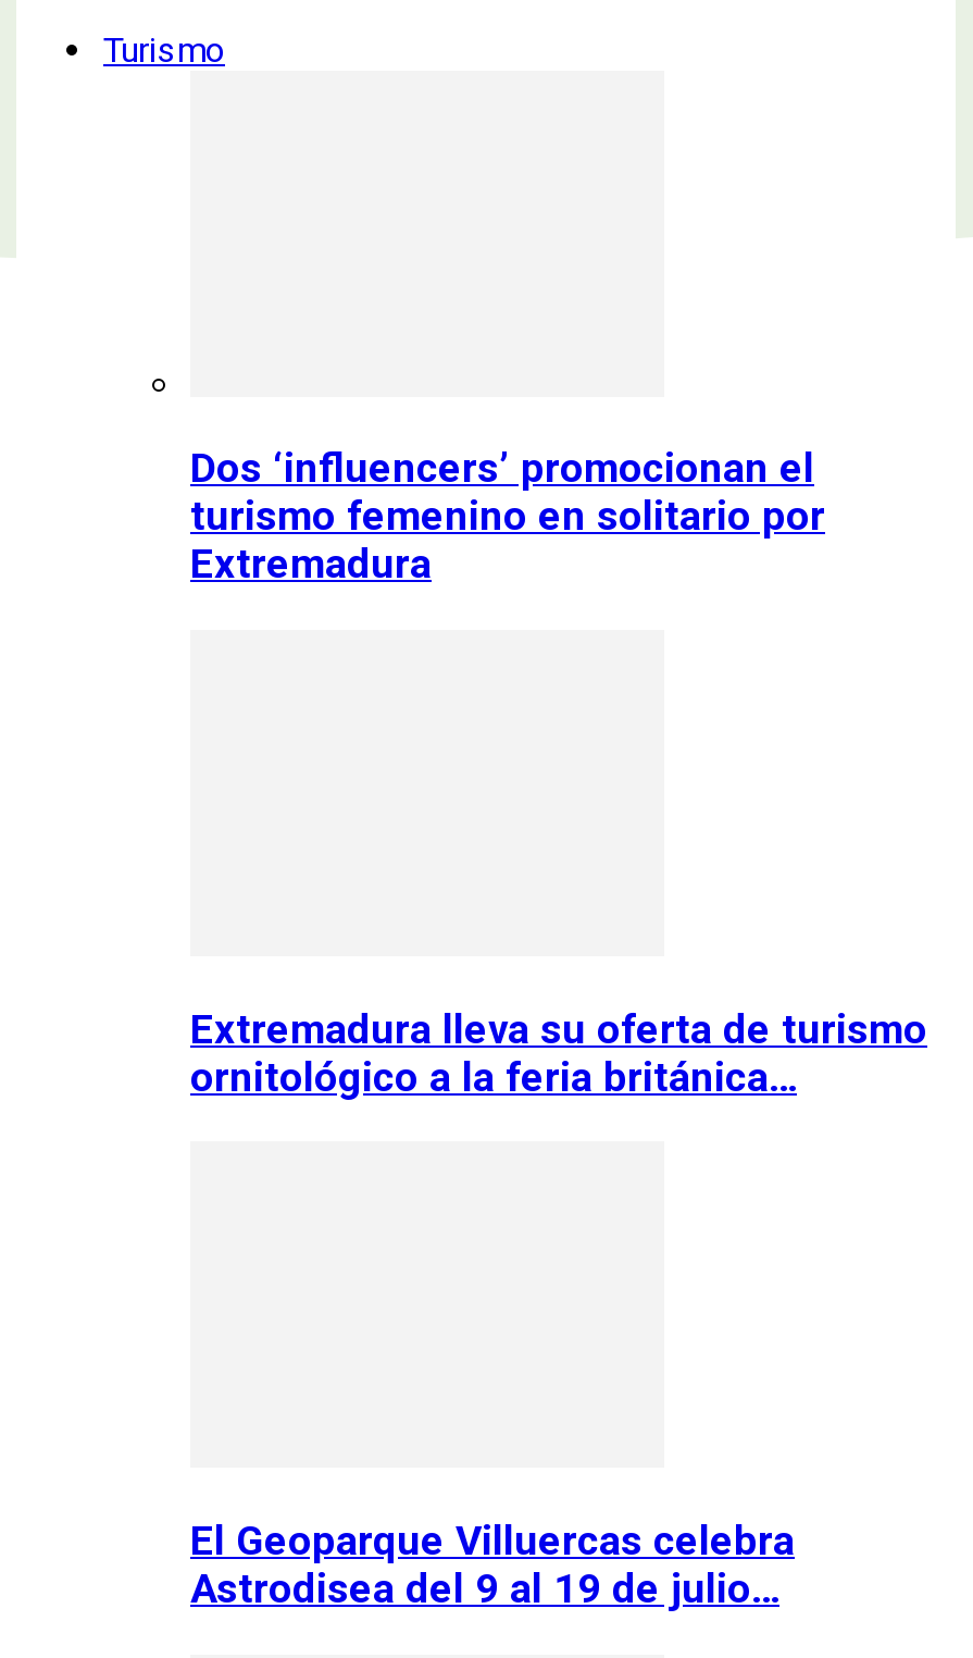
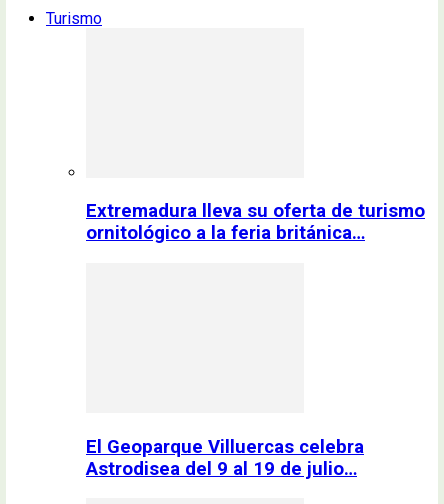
- Dos ‘influencers’ promocionan el
- turismo femenino en solitario por
- Extremadura
